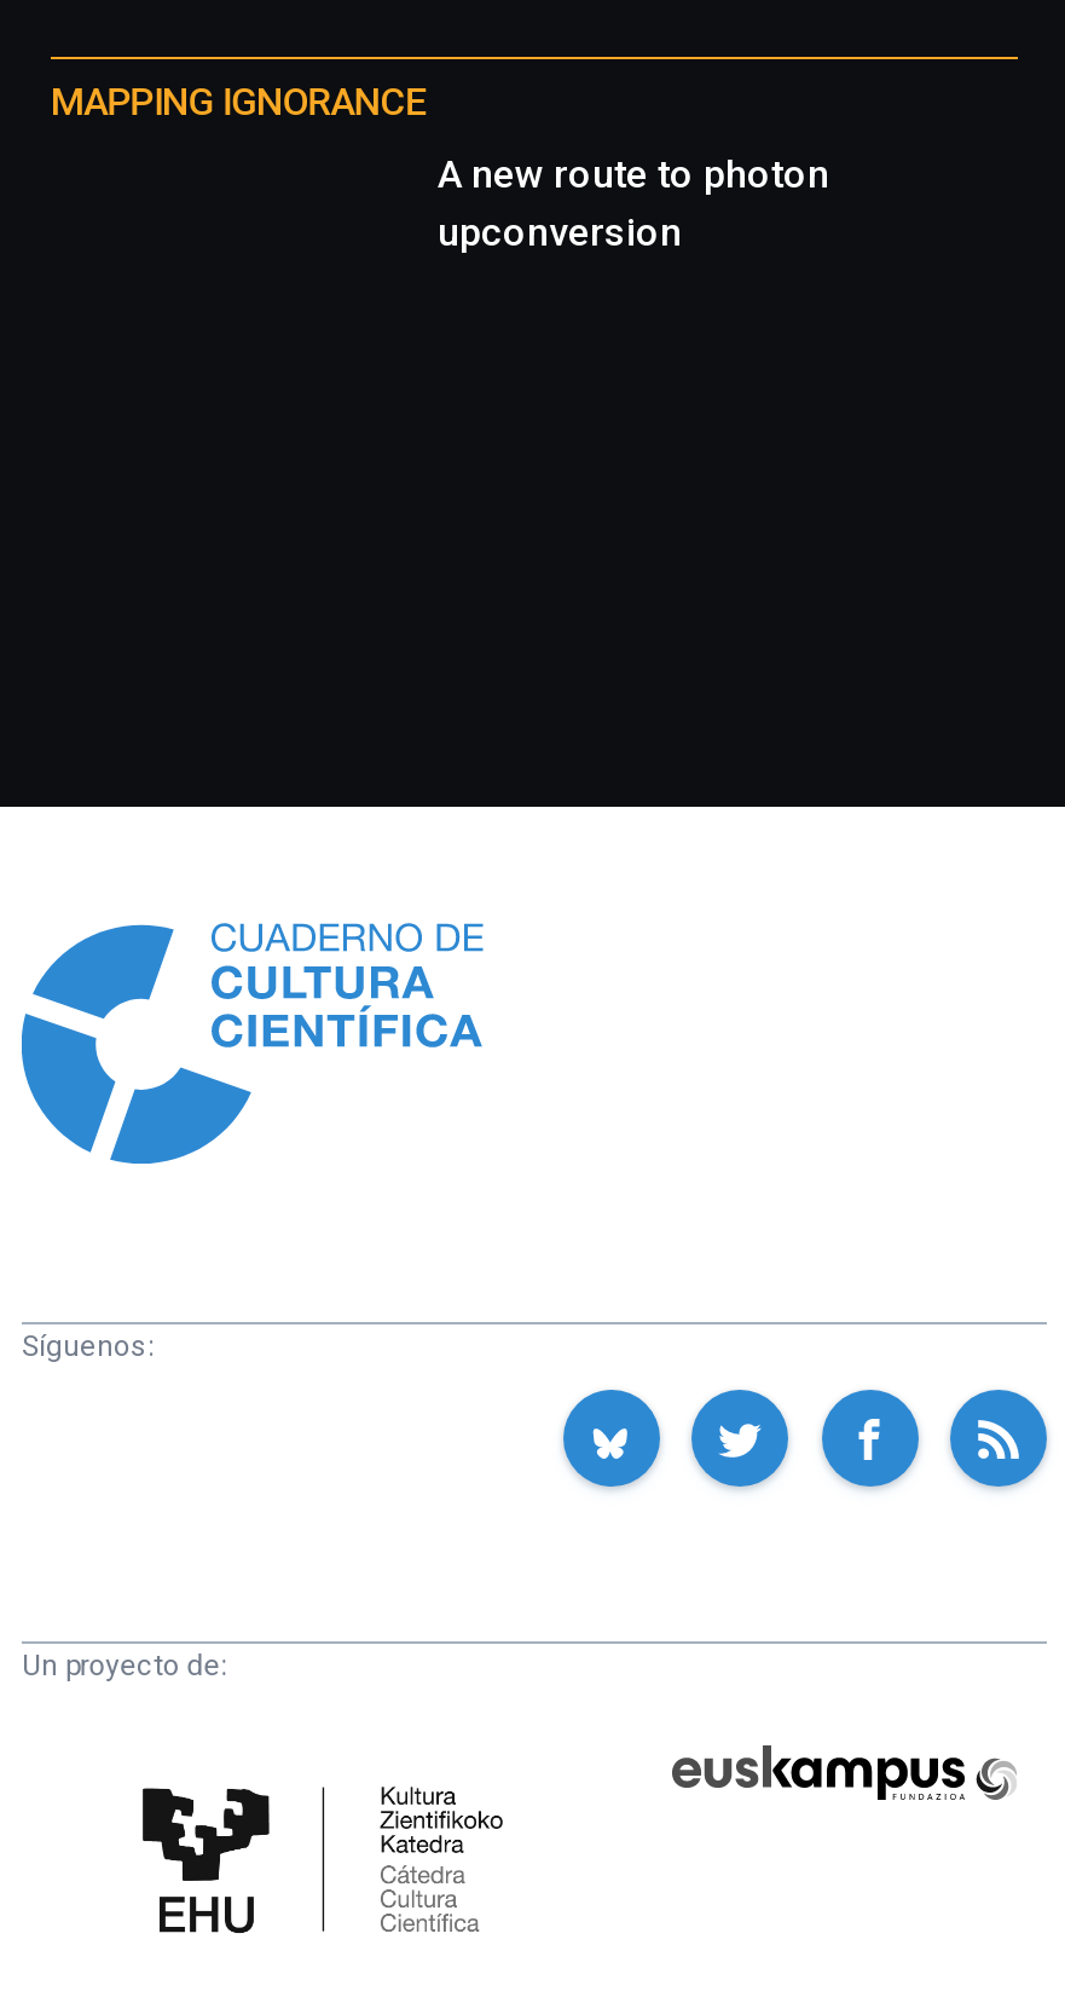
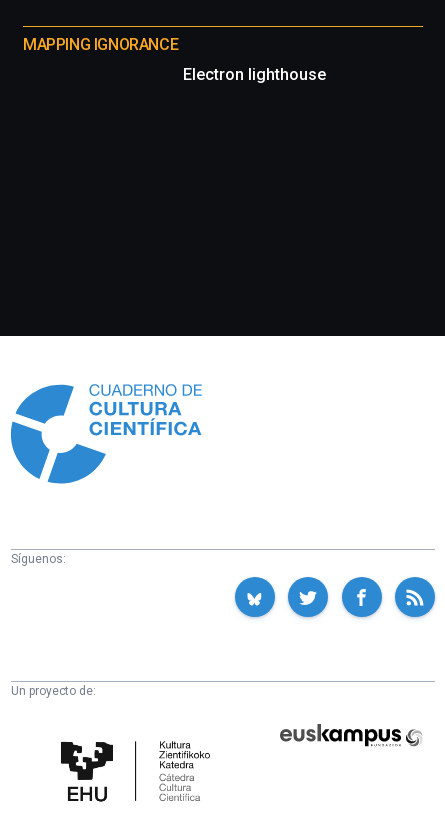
- A new route to photon
- upconversion
+ Electron lighthouse
